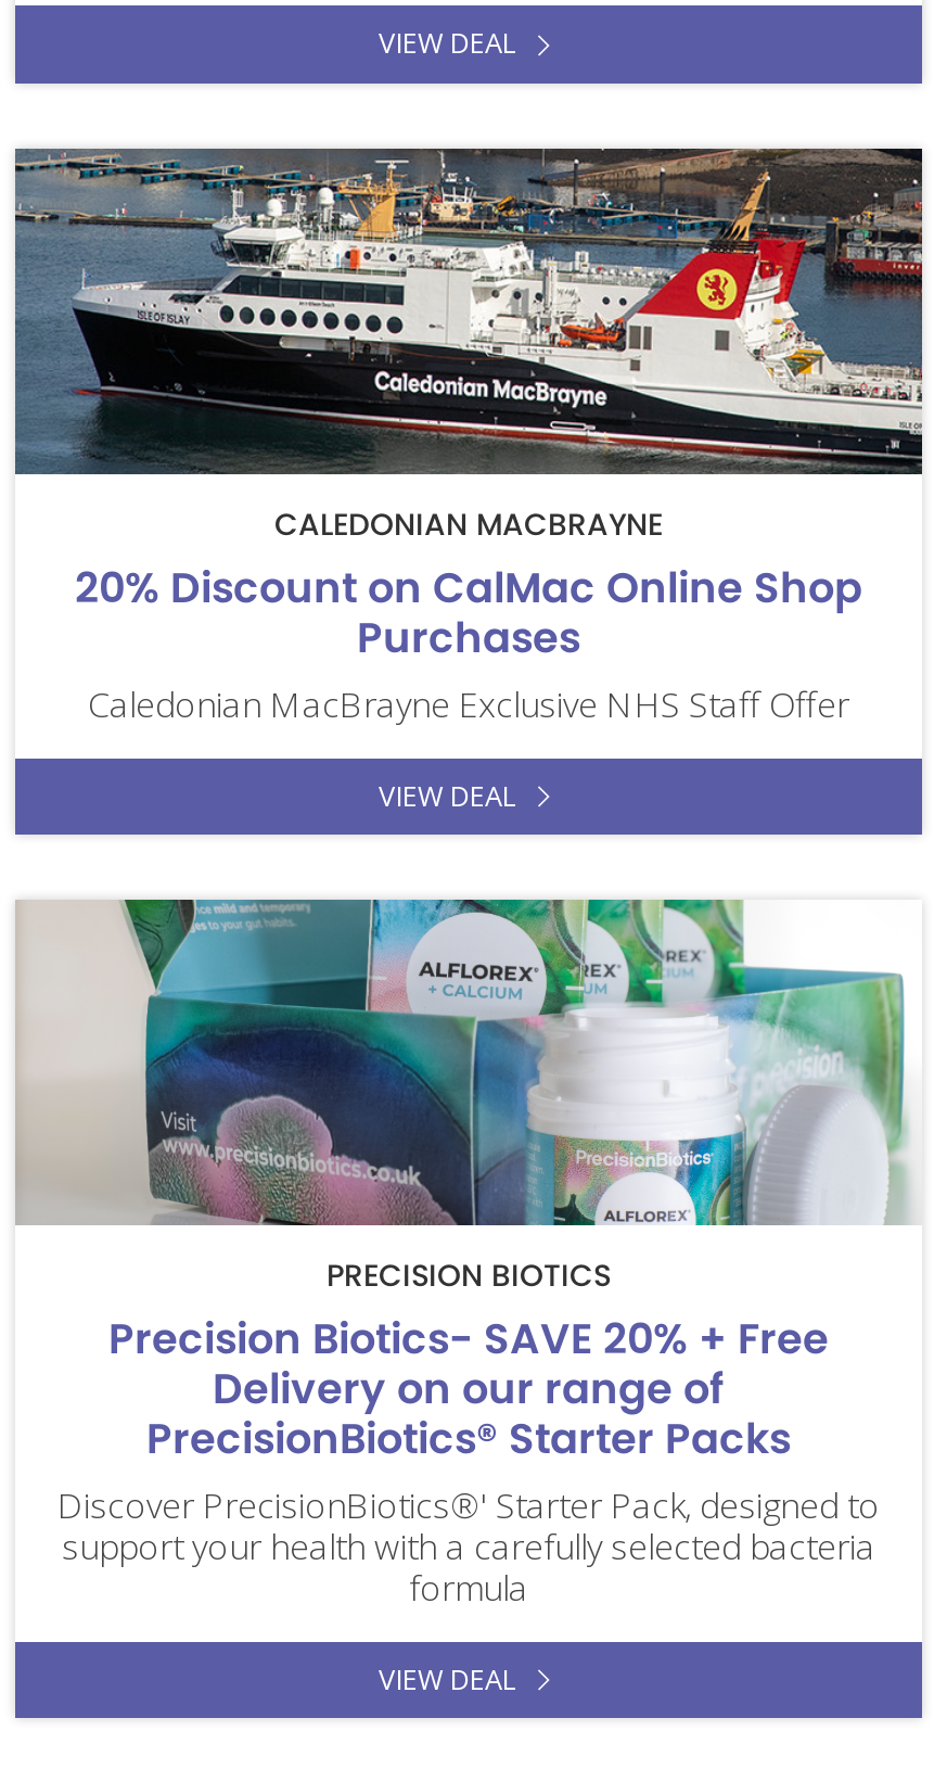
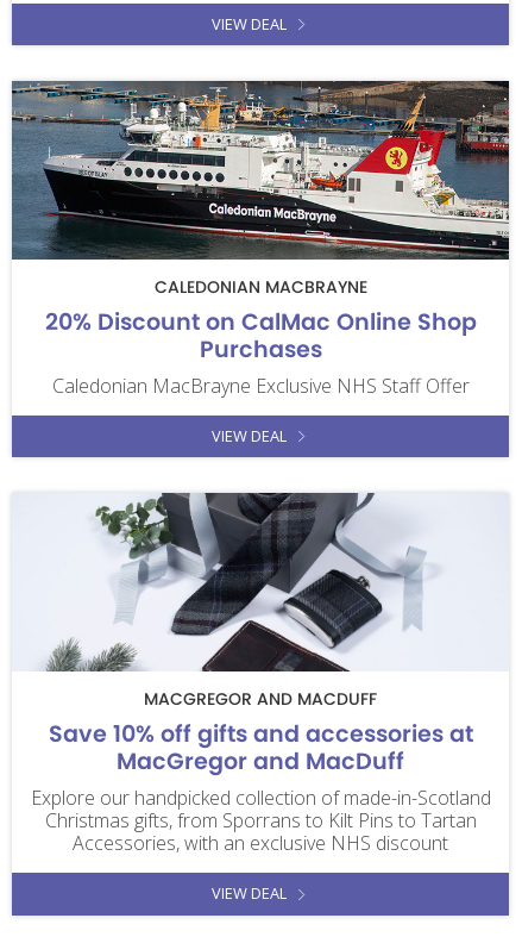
- [image]
- PRECISION BIOTICS
- Precision Biotics- SAVE 20% + Free
- Delivery on our range of
- PrecisionBiotics® Starter Packs
- Discover PrecisionBiotics®' Starter Pack, designed to
- support your health with a carefully selected bacteria
- formula
+ [image]
+ MACGREGOR AND MACDUFF
+ Save 10% off gifts and accessories at
+ MacGregor and MacDuff
+ Explore our handpicked collection of made-in-Scotland
+ Christmas gifts, from Sporrans to Kilt Pins to Tartan
+ Accessories, with an exclusive NHS discount
